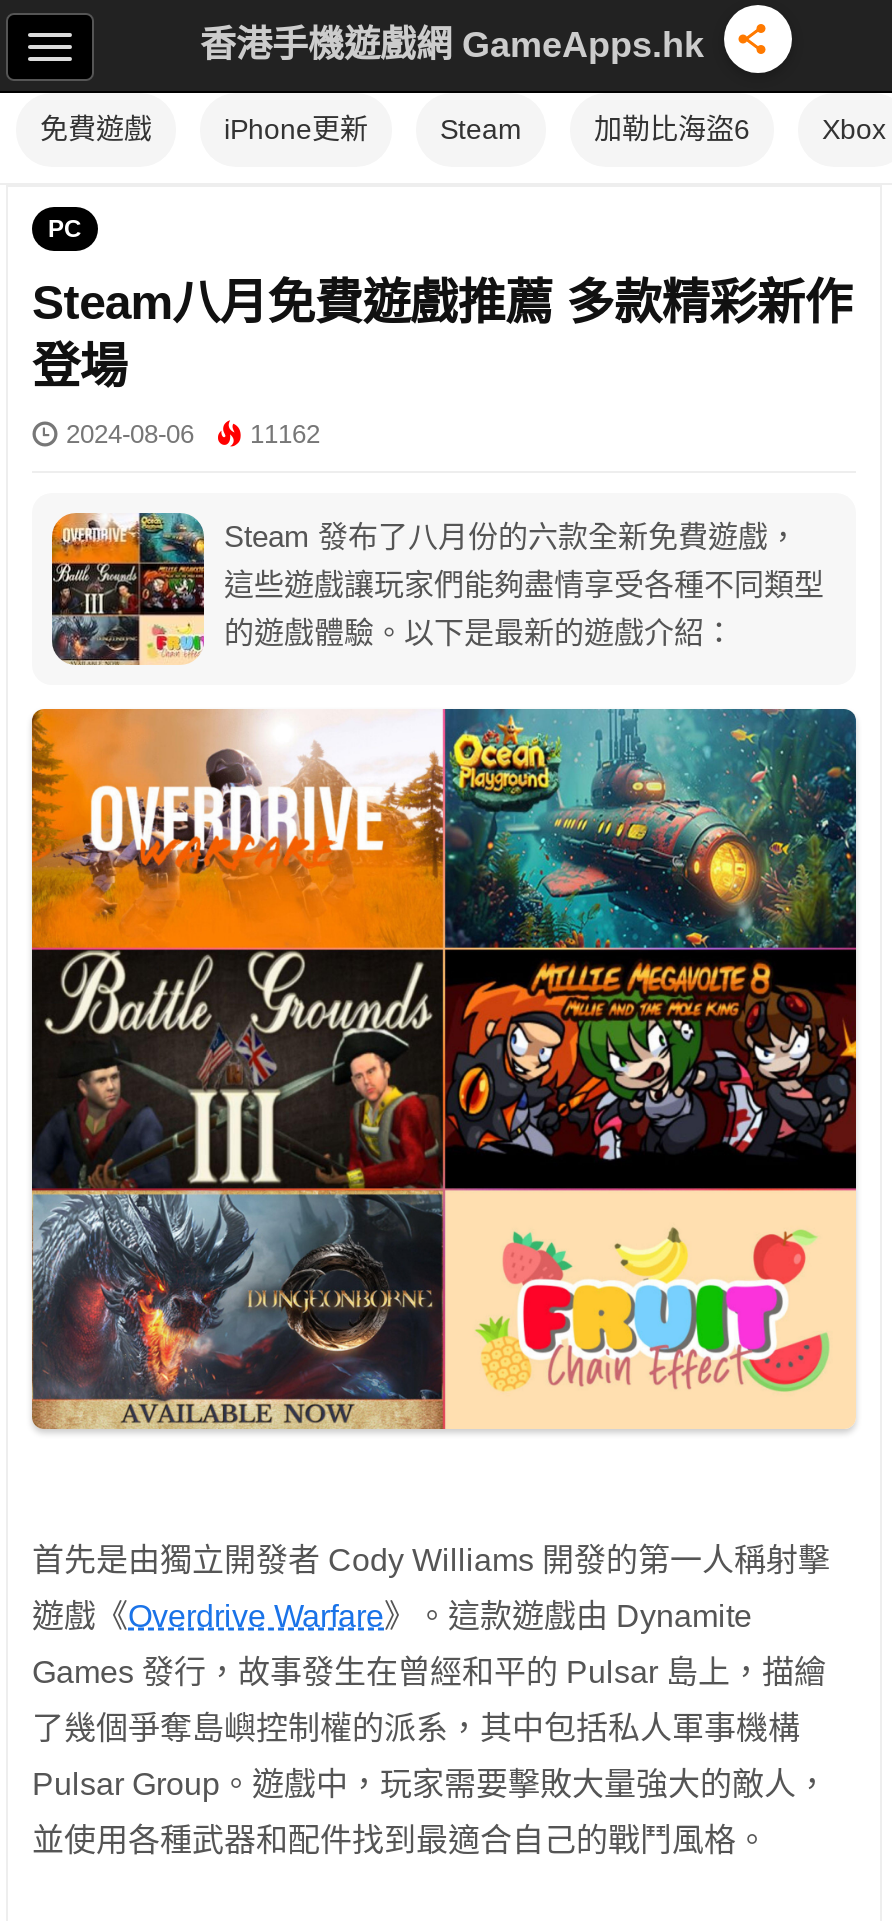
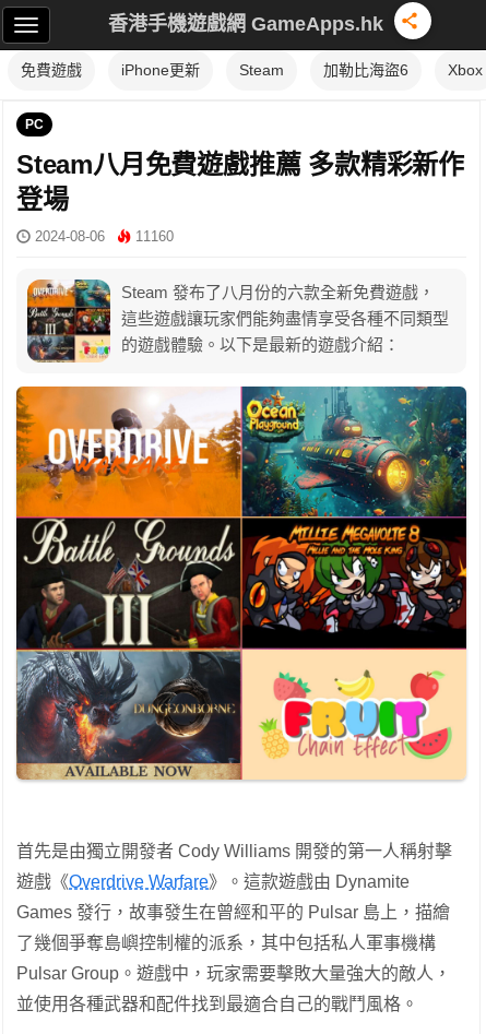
- 2024-08-06 11162
+ 2024-08-06 11160
